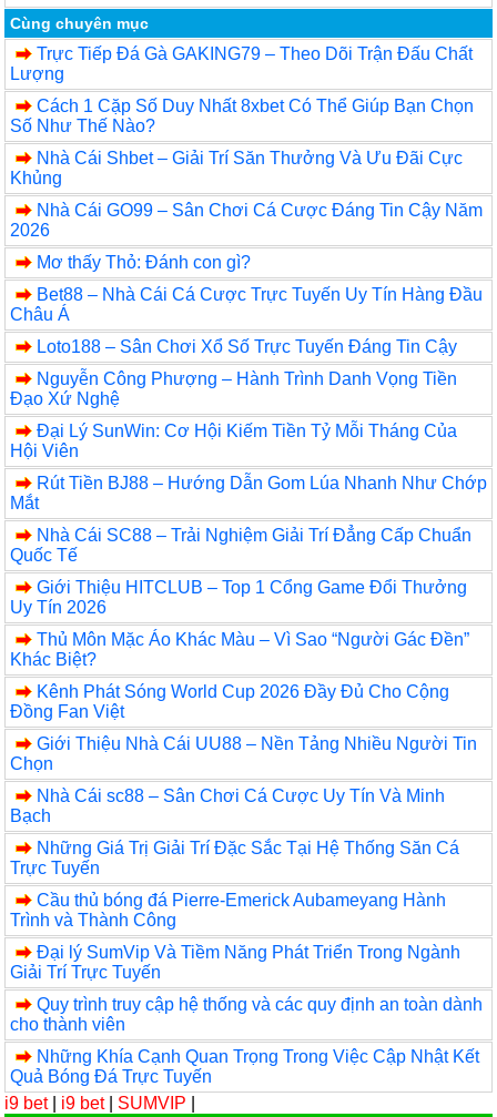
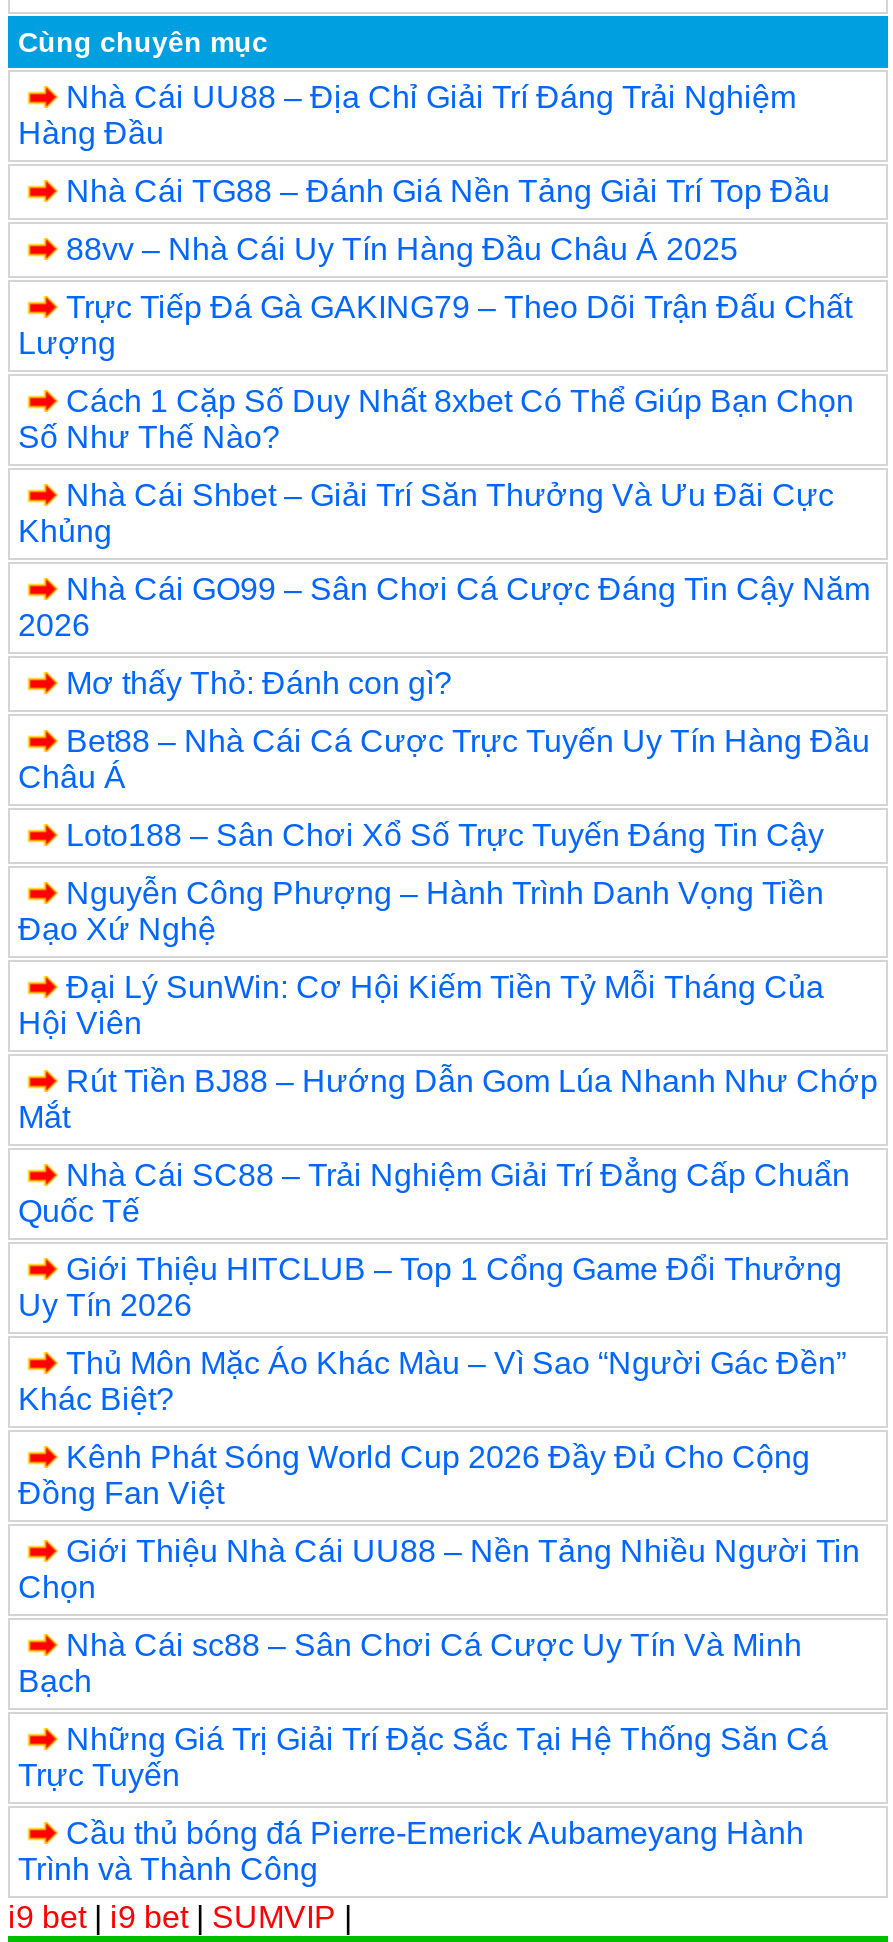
+ Nhà Cái UU88 – Địa Chỉ Giải Trí Đáng Trải Nghiệm
+ Hàng Đầu
+ Nhà Cái TG88 – Đánh Giá Nền Tảng Giải Trí Top Đầu
+ 88vv – Nhà Cái Uy Tín Hàng Đầu Châu Á 2025

moved down: Trực Tiếp Đá Gà GAKING79 – Theo Dõi Trận Đấu Chất | Lượng | Cách 1 Cặp Số Duy Nhất 8xbet Có Thể Giúp Bạn Chọn | ... | Cầu thủ bóng đá Pierre-Emerick Aubameyang Hành | Trình và Thành Công

- Đại lý SumVip Và Tiềm Năng Phát Triển Trong Ngành
- Giải Trí Trực Tuyến
- Quy trình truy cập hệ thống và các quy định an toàn dành
- cho thành viên
- Những Khía Cạnh Quan Trọng Trong Việc Cập Nhật Kết
- Quả Bóng Đá Trực Tuyến
